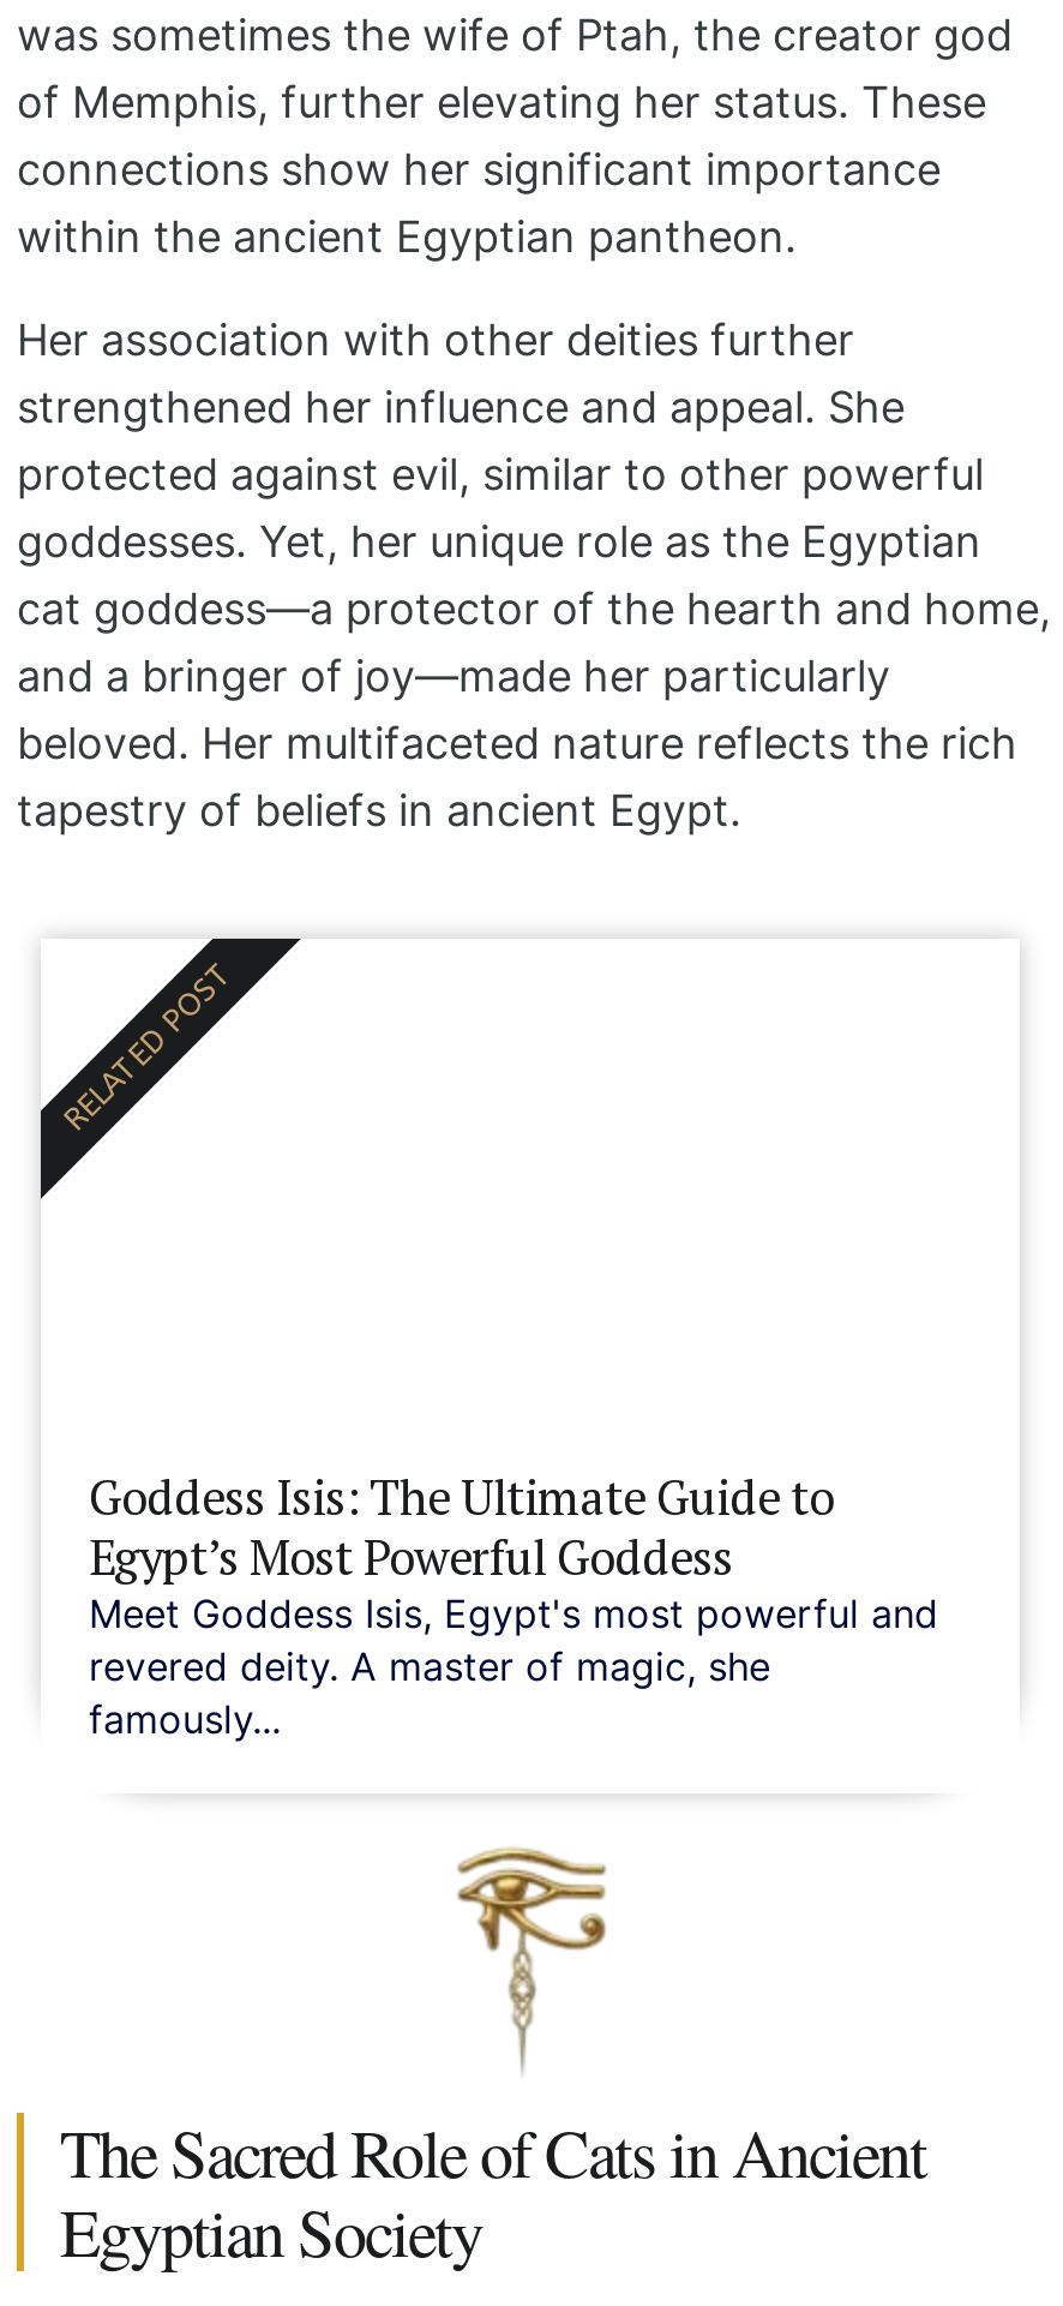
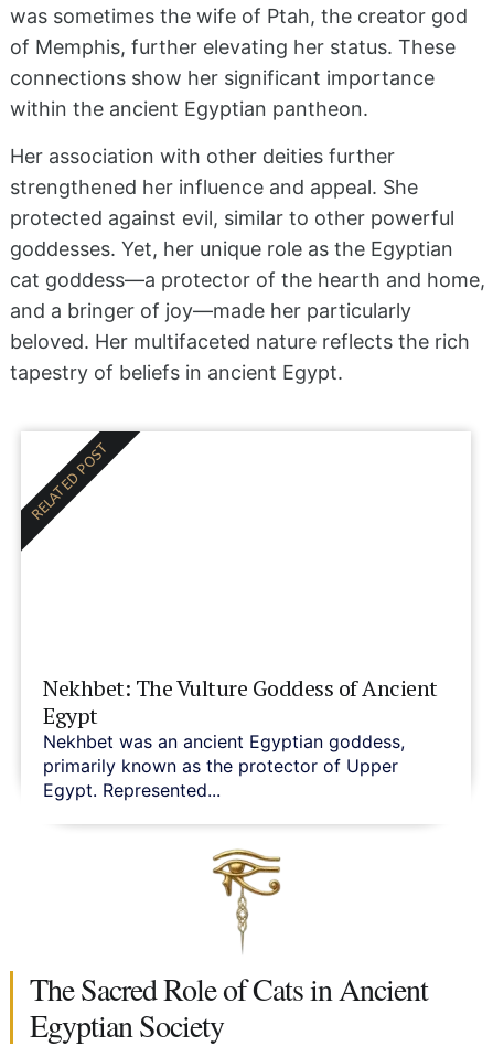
- Goddess Isis: The Ultimate Guide to
- Egypt’s Most Powerful Goddess
- Meet Goddess Isis, Egypt's most powerful and
- revered deity. A master of magic, she
- famously...
+ Nekhbet: The Vulture Goddess of Ancient
+ Egypt
+ Nekhbet was an ancient Egyptian goddess,
+ primarily known as the protector of Upper
+ Egypt. Represented...
